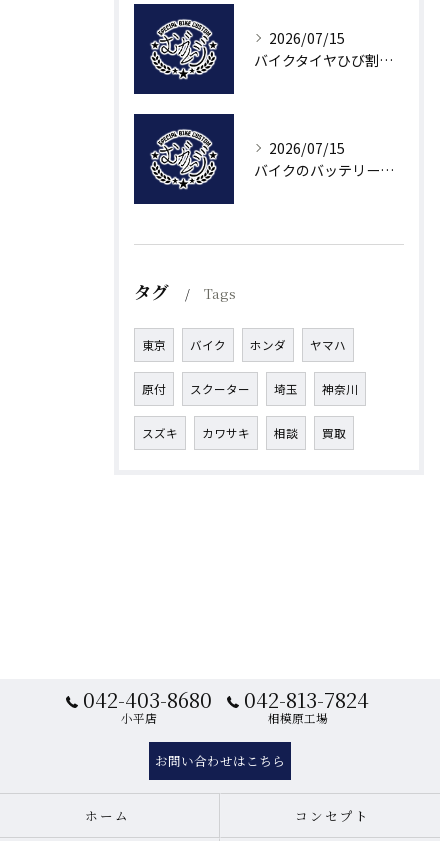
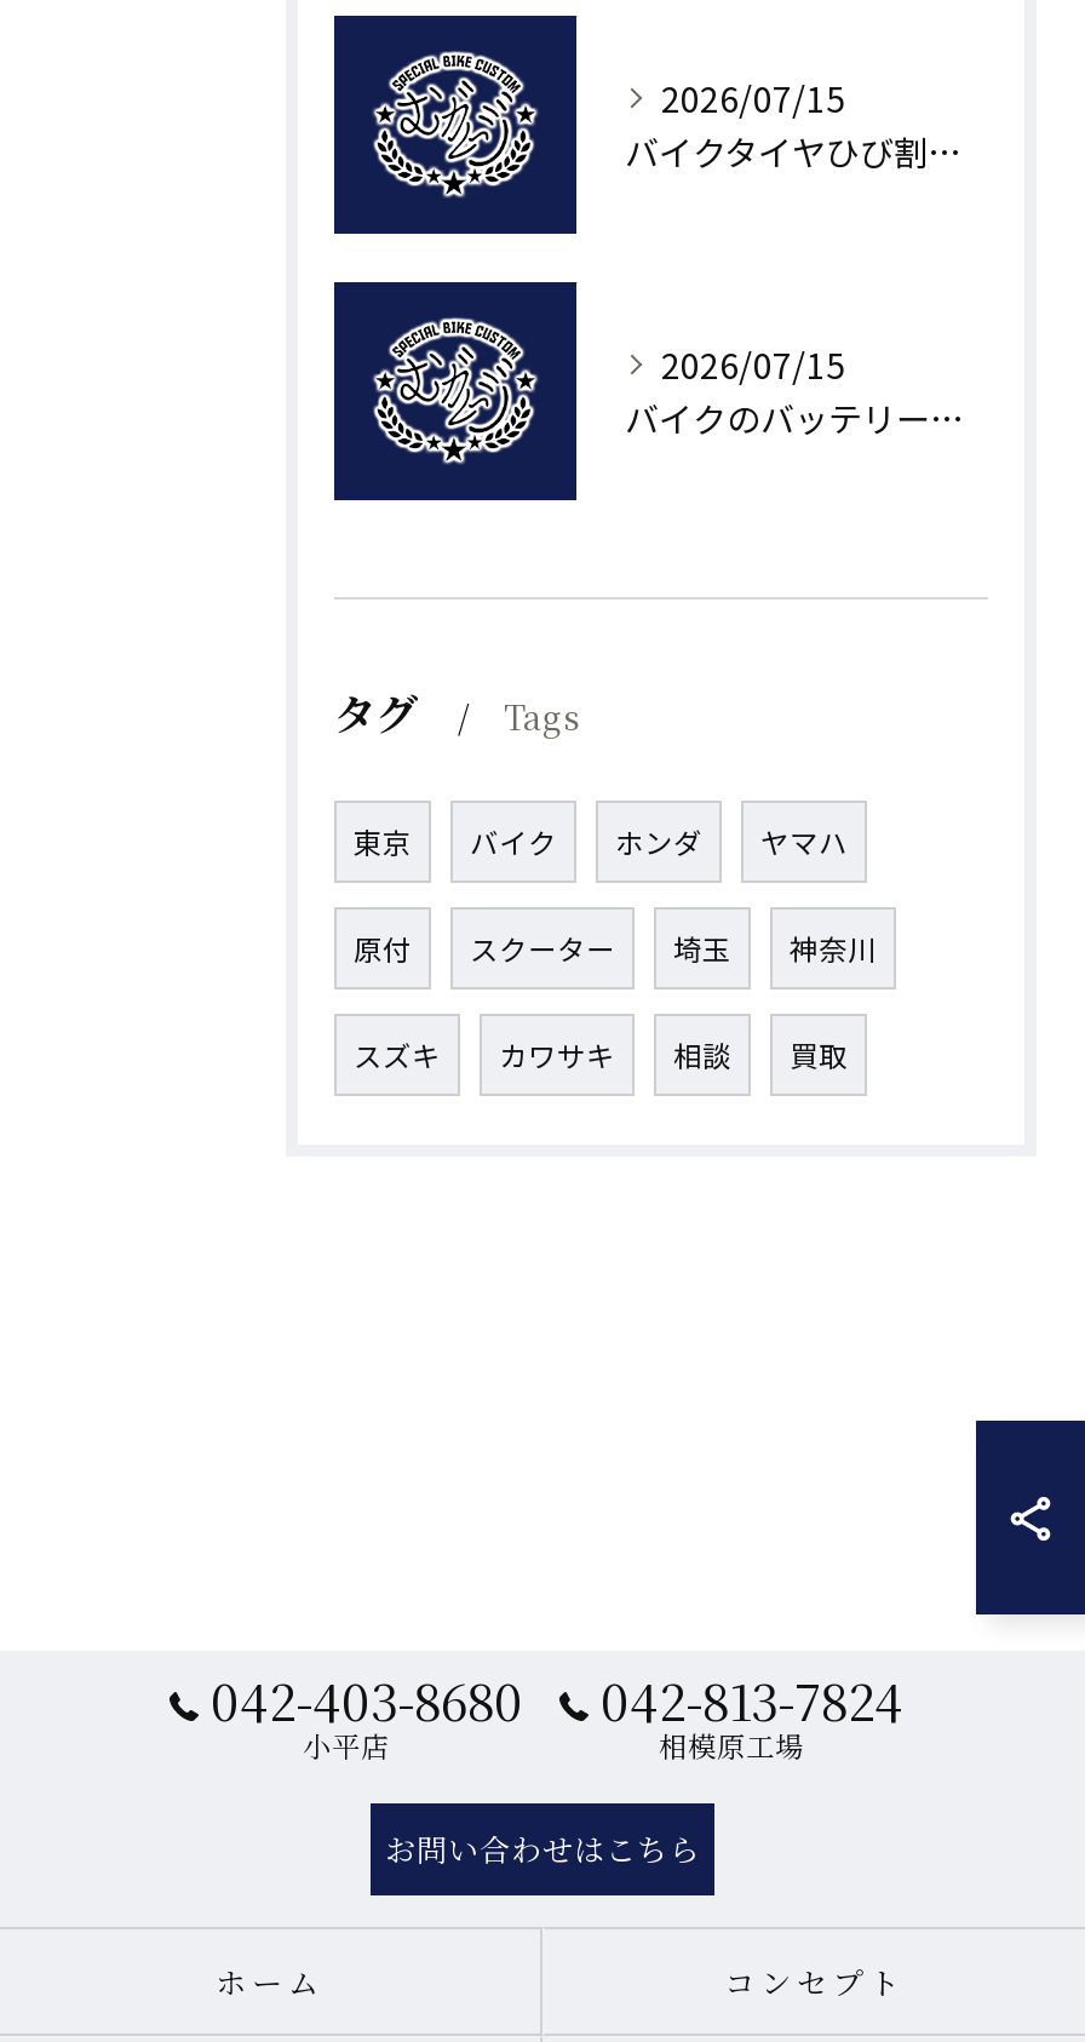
+ [image]
